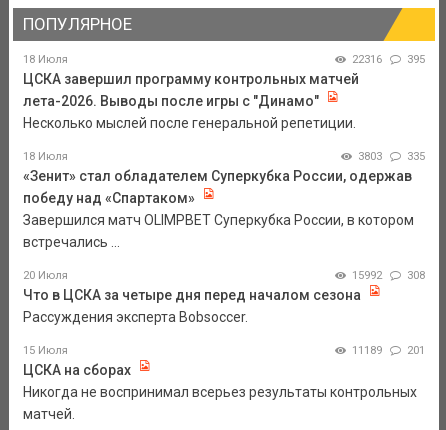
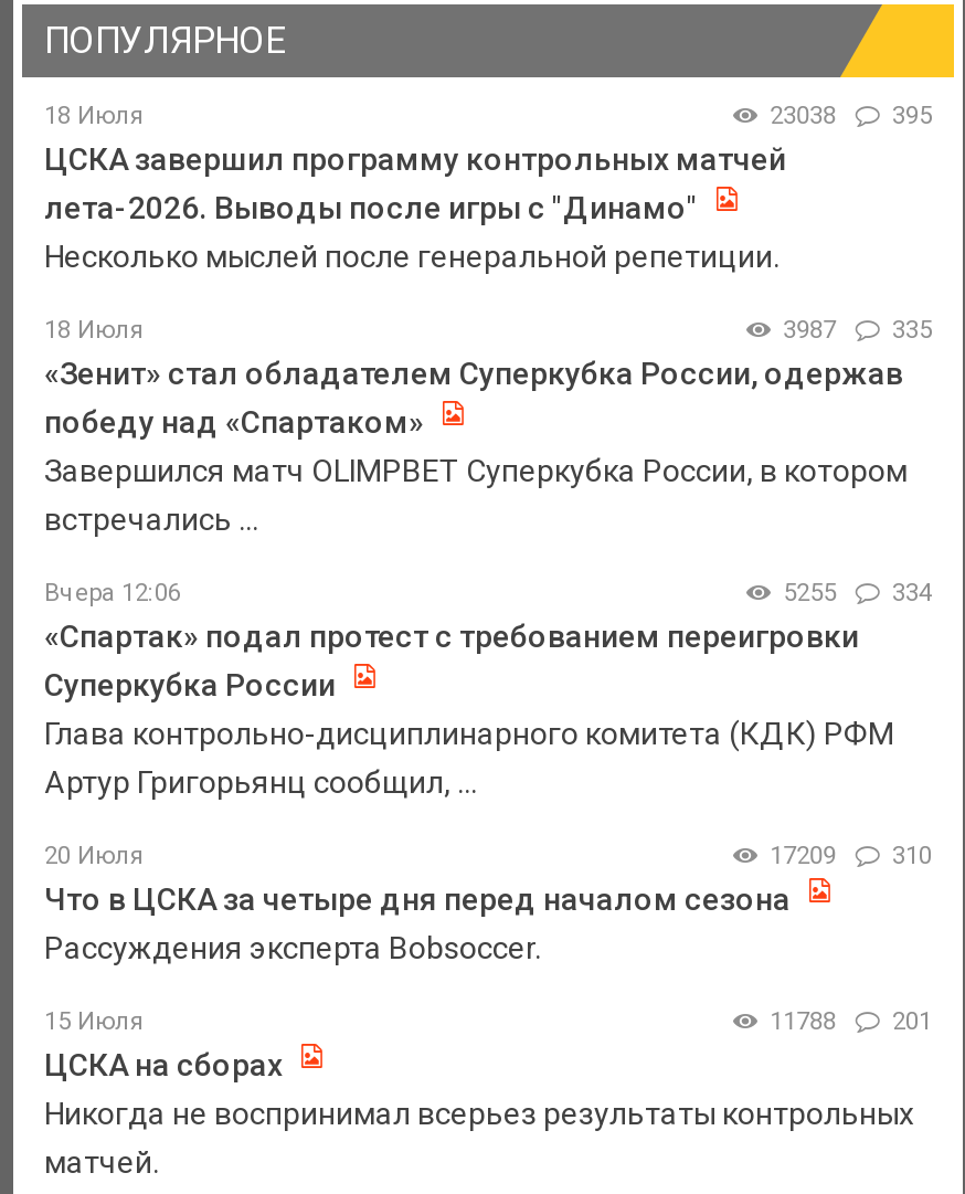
- 22316 395
+ 23038 395

- 3803 335
+ 3987 335

+ Вчера 12:06
+ 5255
+ 334
+ «Спартак» подал протест с требованием переигровки
+ Суперкубка России
+ Глава контрольно-дисциплинарного комитета (КДК) РФМ
+ Артур Григорьянц сообщил, ...

- 15992
+ 17209

- 308
+ 310

- 11189 201
+ 11788 201
